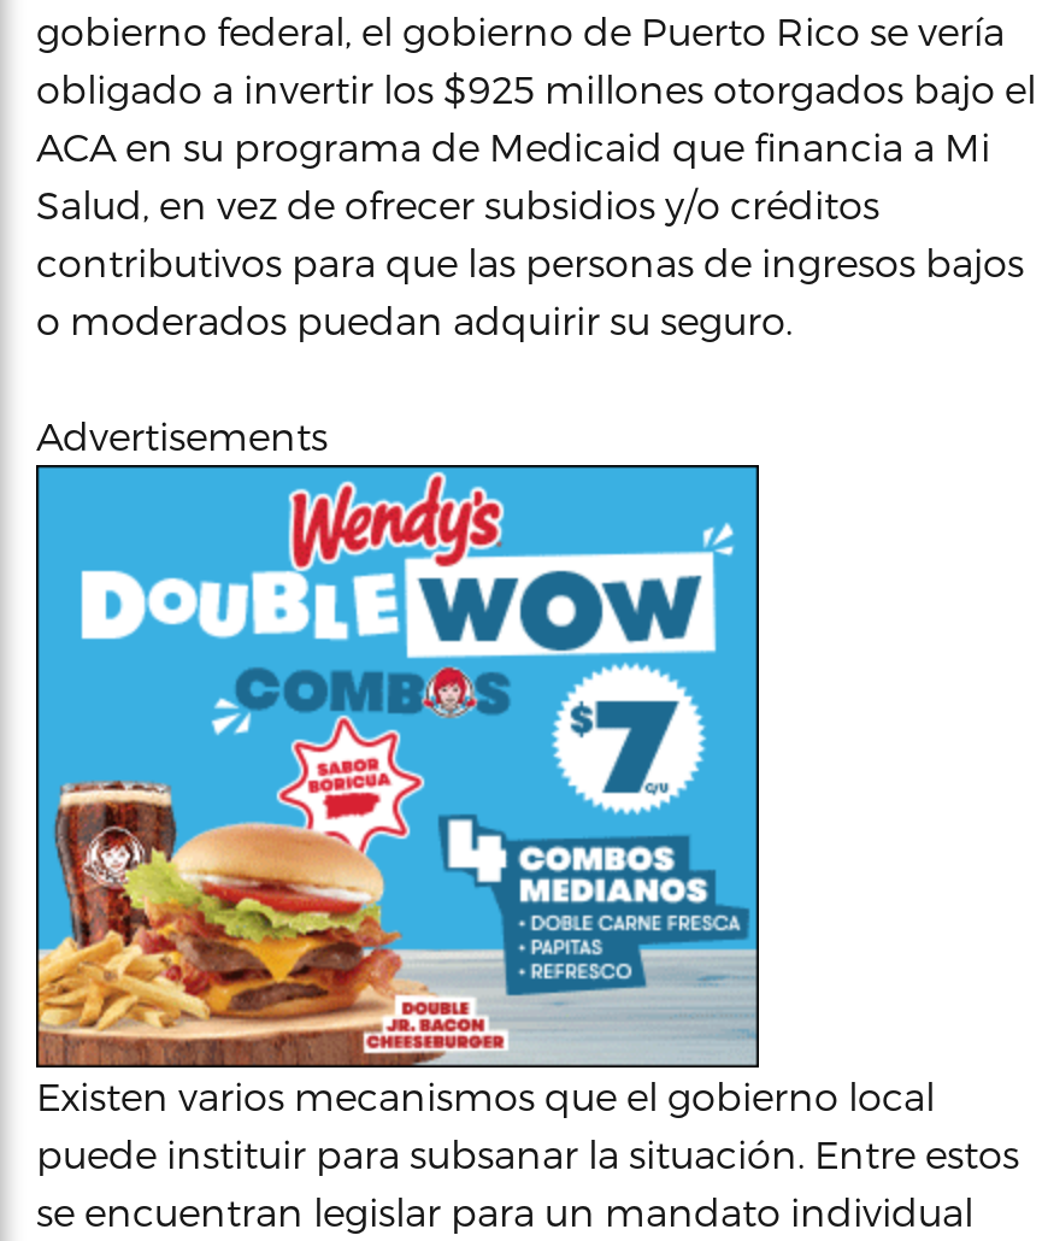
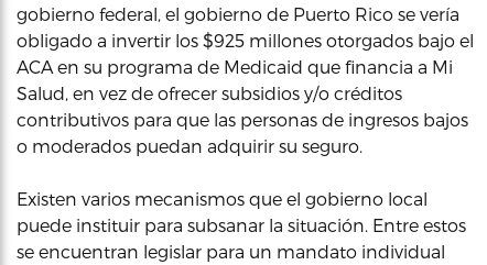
- Advertisements

- [image]
